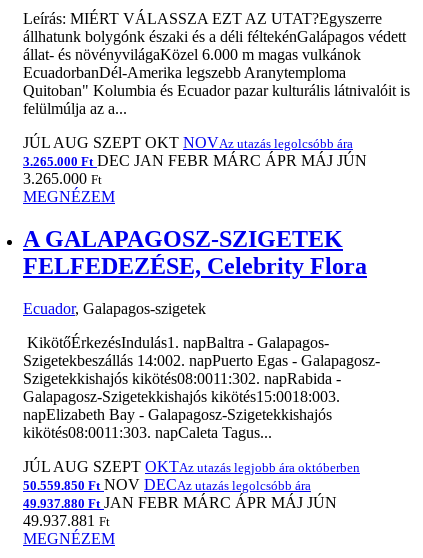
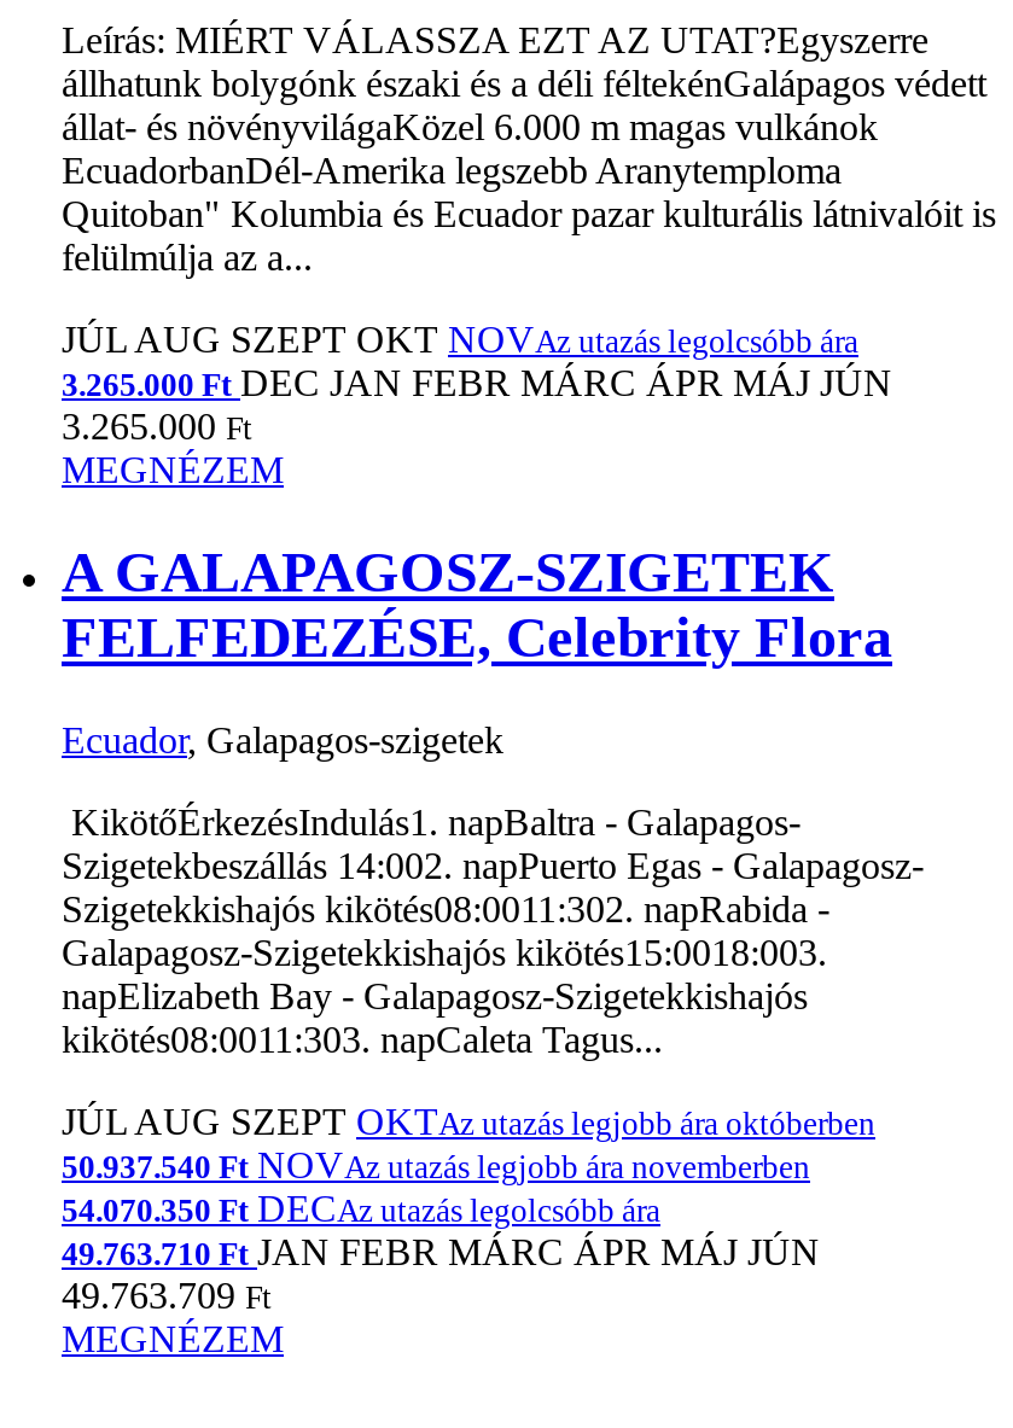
- 50.559.850 Ft NOV DECAz utazás legolcsóbb ára
- 49.937.880 Ft JAN FEBR MÁRC ÁPR MÁJ JÚN
- 49.937.881 Ft
+ 50.937.540 Ft NOVAz utazás legjobb ára novemberben
+ 54.070.350 Ft DECAz utazás legolcsóbb ára
+ 49.763.710 Ft JAN FEBR MÁRC ÁPR MÁJ JÚN
+ 49.763.709 Ft
